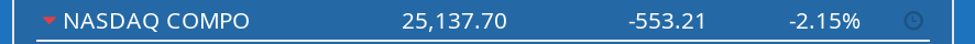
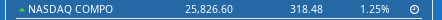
- 25,137.70
+ 25,826.60

- -553.21
+ 318.48

- -2.15%
+ 1.25%
